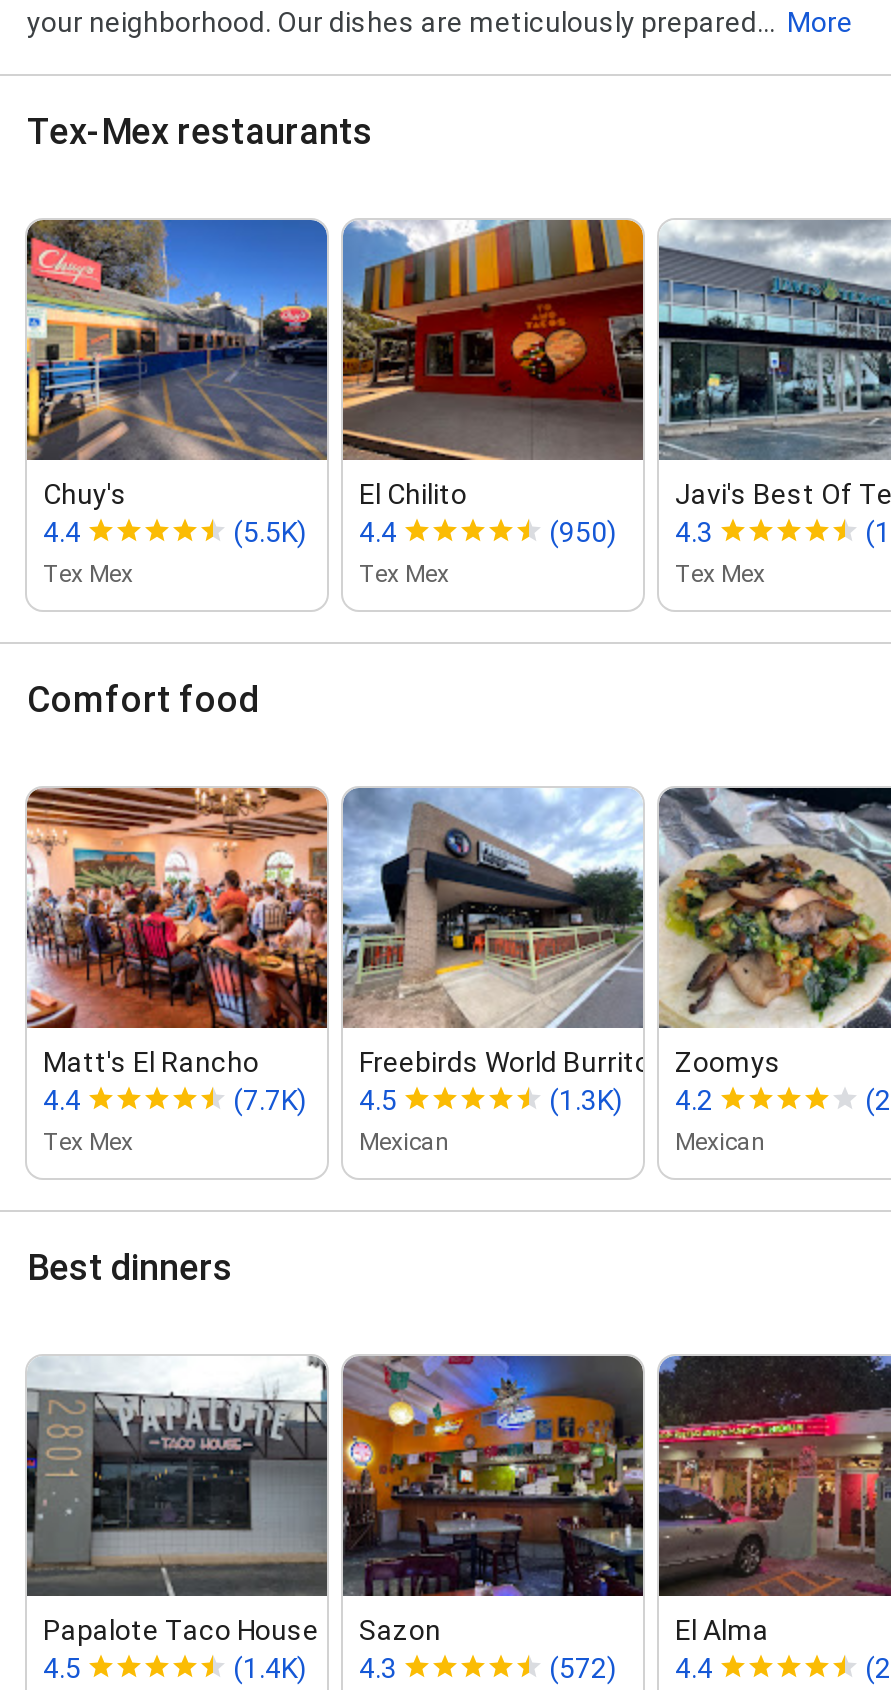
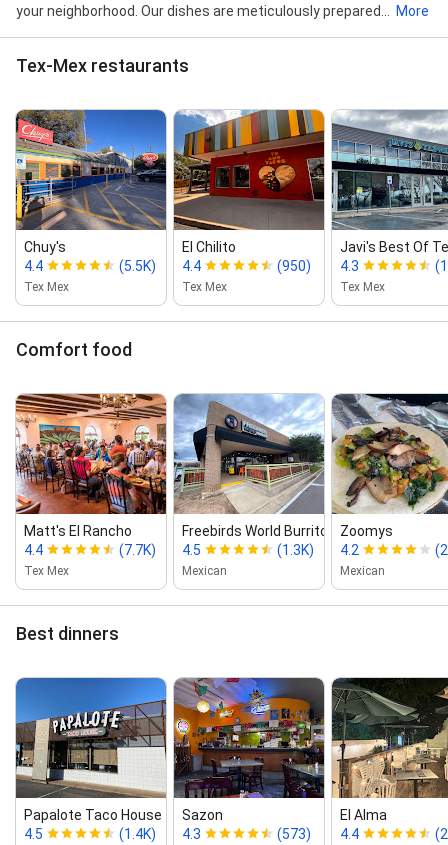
- [image]
+ [image]

- [image]
- (572) 4.4
+ [image]
+ (573) 4.4
